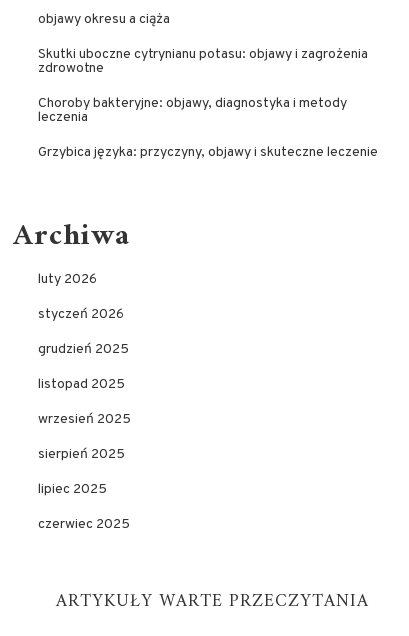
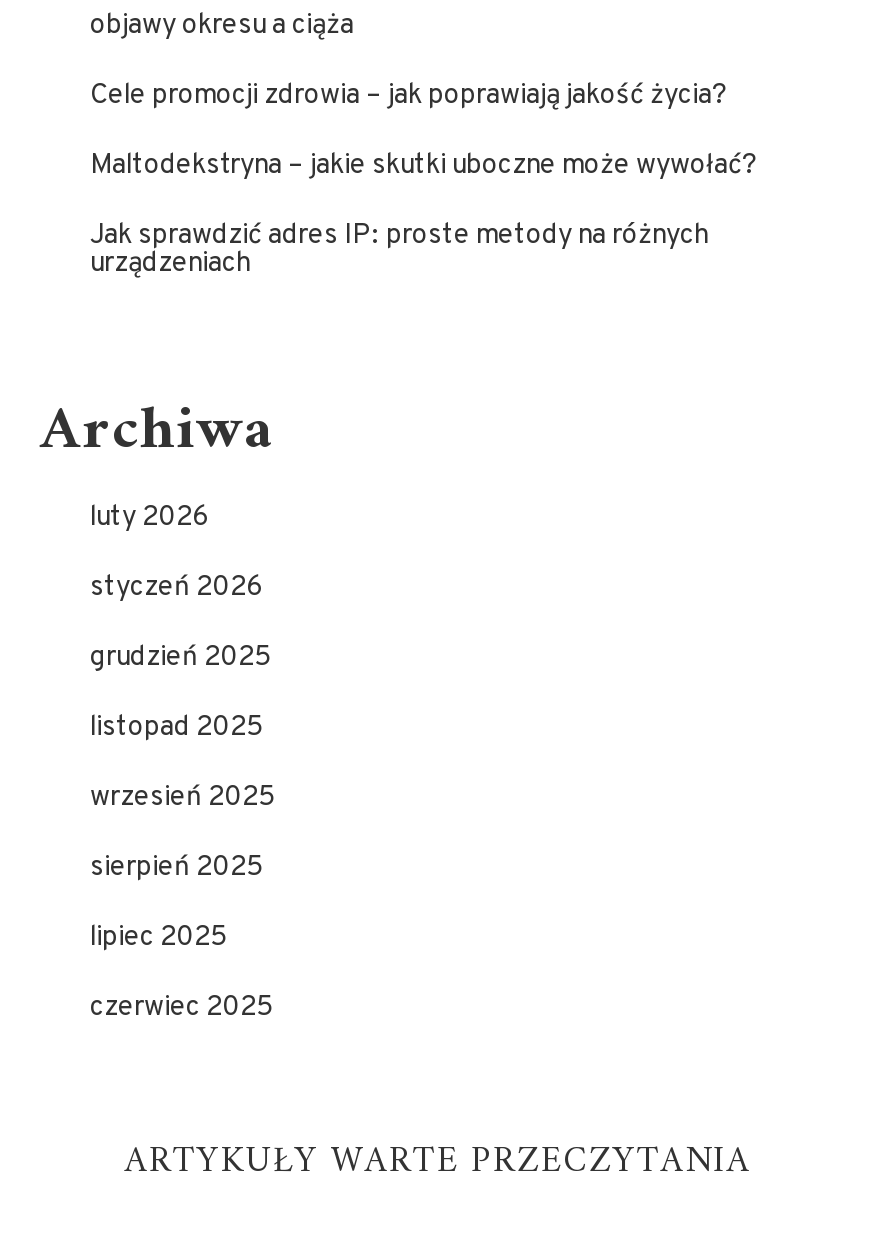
- Skutki uboczne cytrynianu potasu: objawy i zagrożenia
- zdrowotne
+ Cele promocji zdrowia – jak poprawiają jakość życia?

- Choroby bakteryjne: objawy, diagnostyka i metody
- leczenia
+ Maltodekstryna – jakie skutki uboczne może wywołać?

- Grzybica języka: przyczyny, objawy i skuteczne leczenie
+ Jak sprawdzić adres IP: proste metody na różnych
+ urządzeniach
